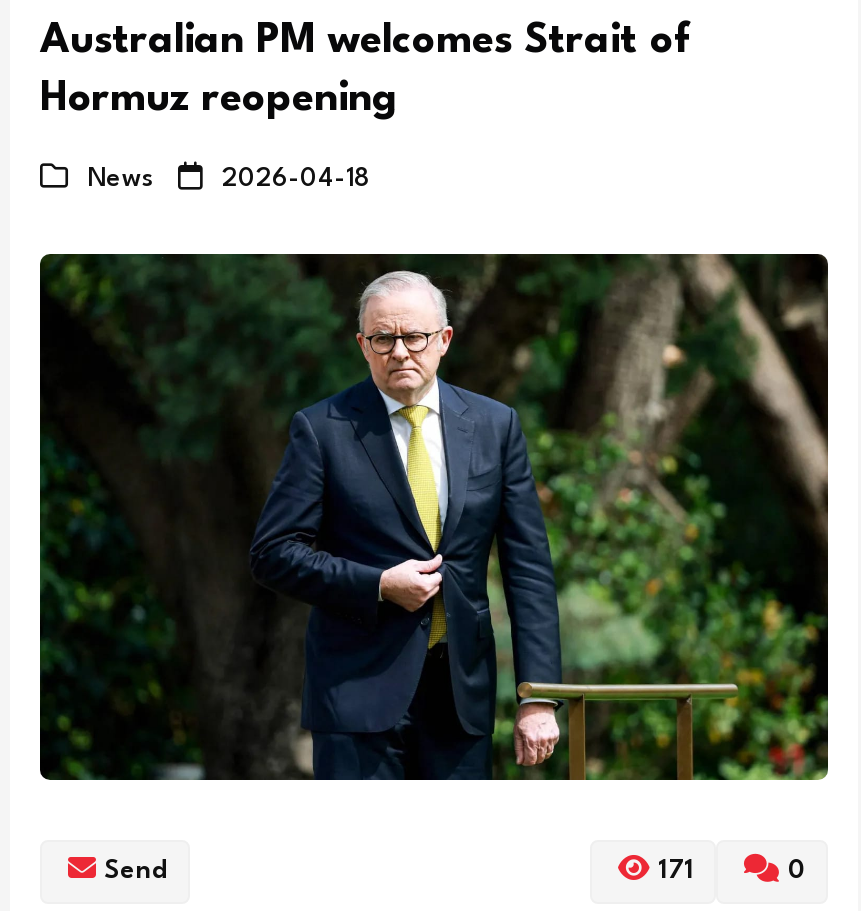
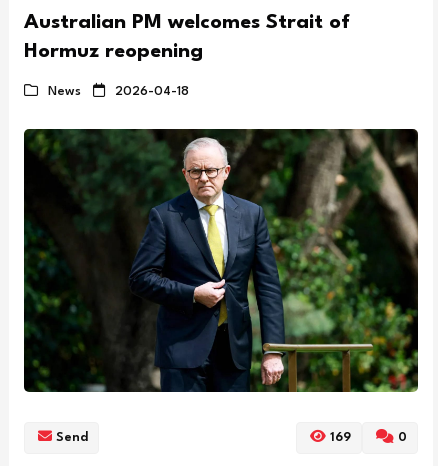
- 171
+ 169
